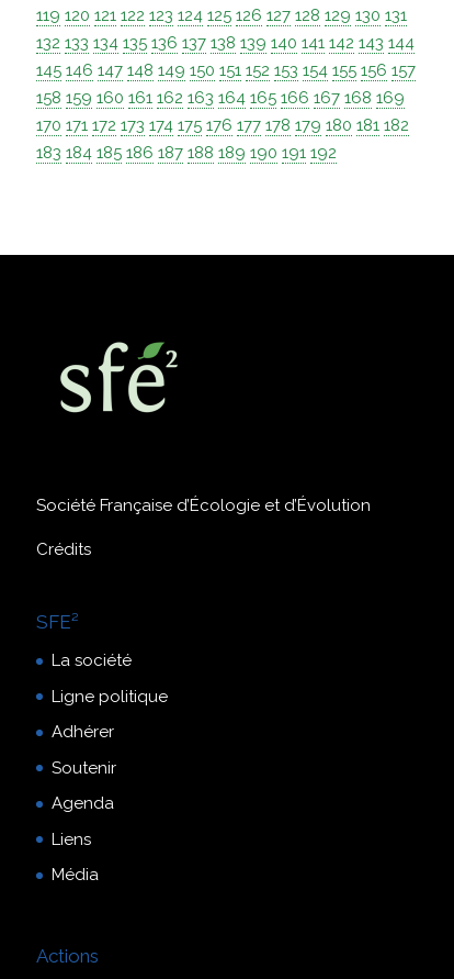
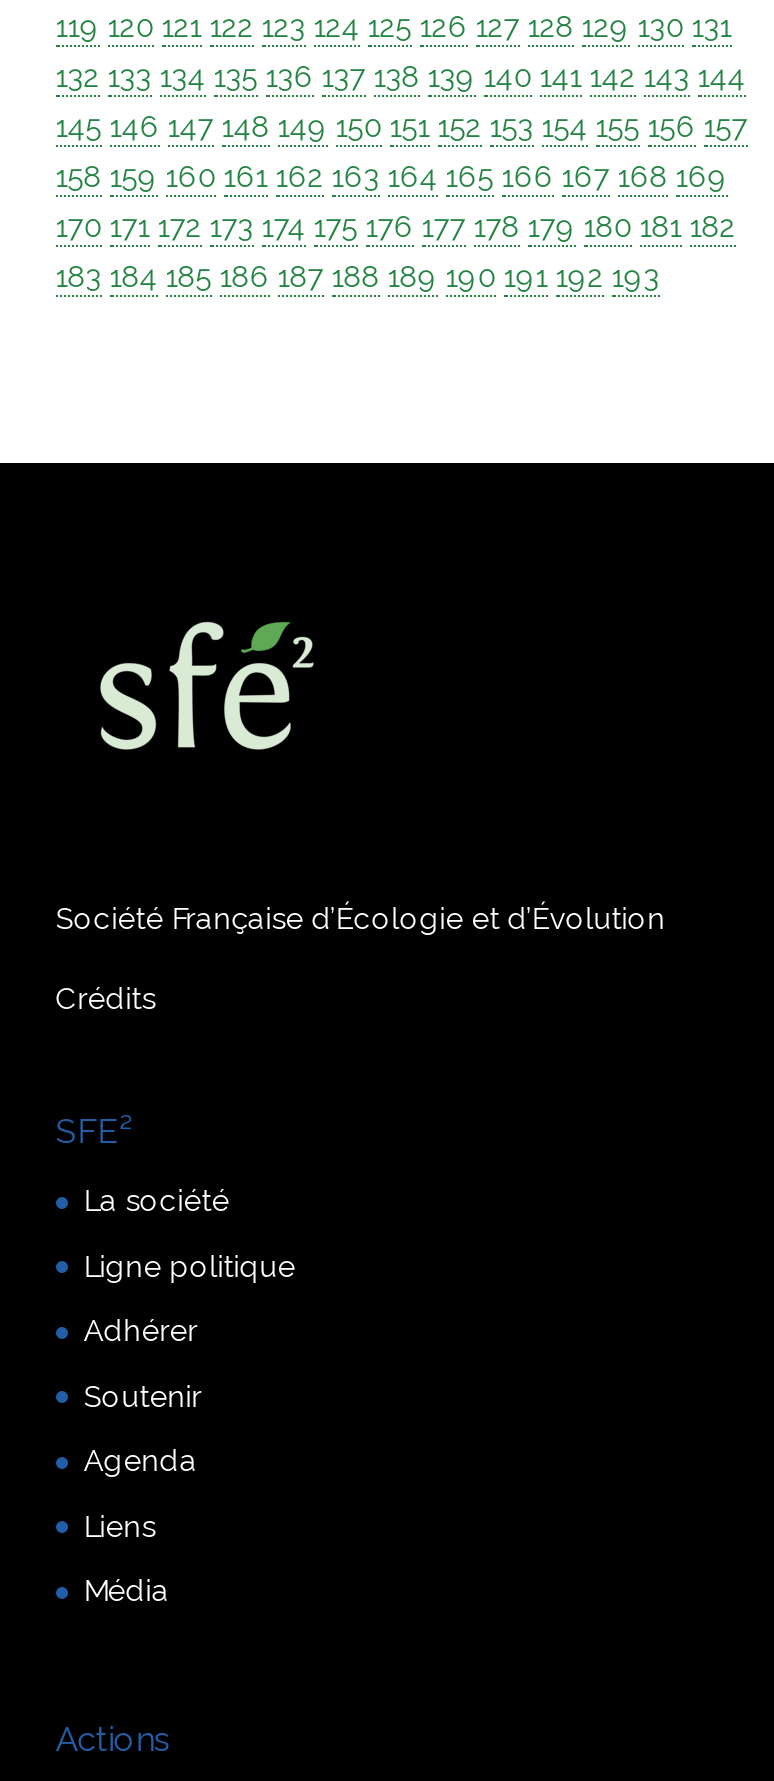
- 183 184 185 186 187 188 189 190 191 192
+ 183 184 185 186 187 188 189 190 191 192 193
